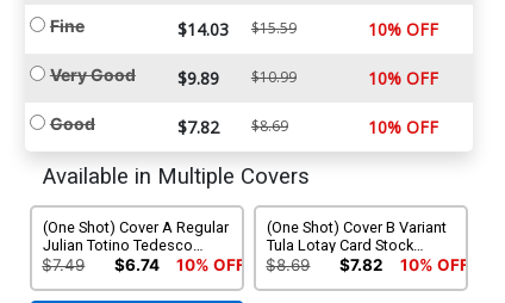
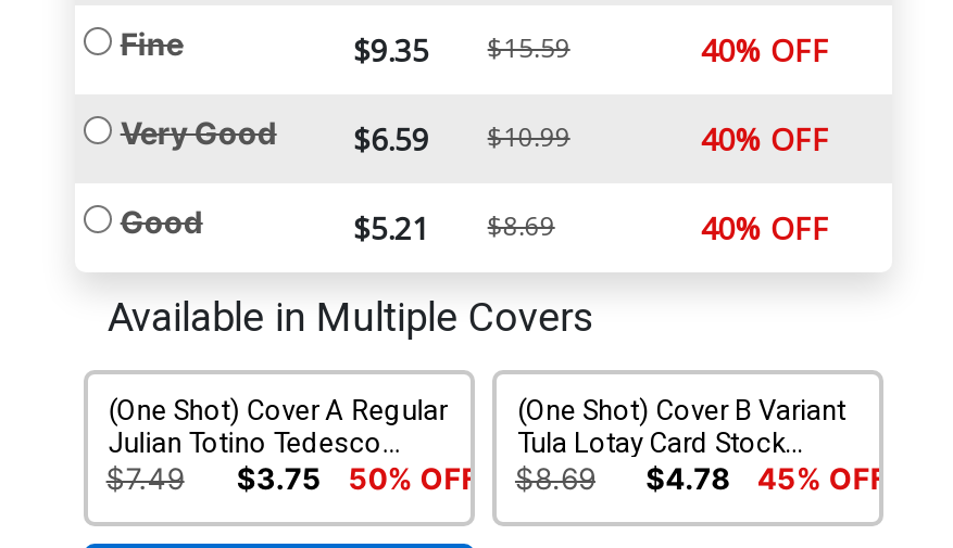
- $14.03
+ $9.35

- 10% OFF
+ 40% OFF

- $9.89
+ $6.59

- 10% OFF
+ 40% OFF

- $7.82 $8.69
+ $5.21 $8.69

- 10% OFF
+ 40% OFF

- $6.74
+ $3.75

- 10% OFF
+ 50% OFF

- $7.82
+ $4.78

- 10% OFF
+ 45% OFF
